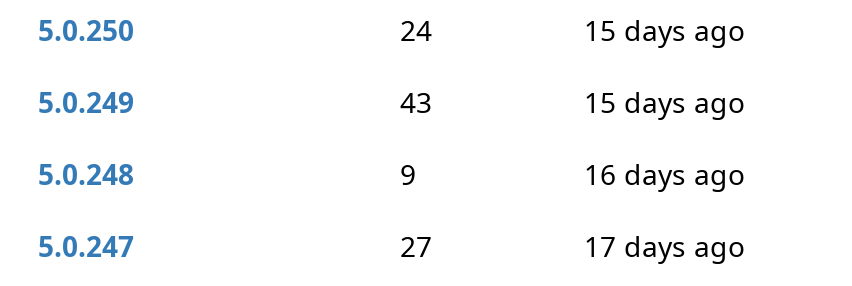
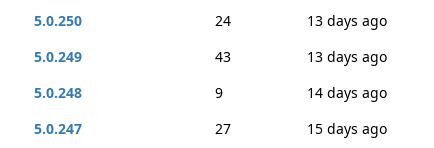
- 15 days ago
+ 13 days ago

- 15 days ago
+ 13 days ago

- 16 days ago
+ 14 days ago

- 17 days ago
+ 15 days ago
